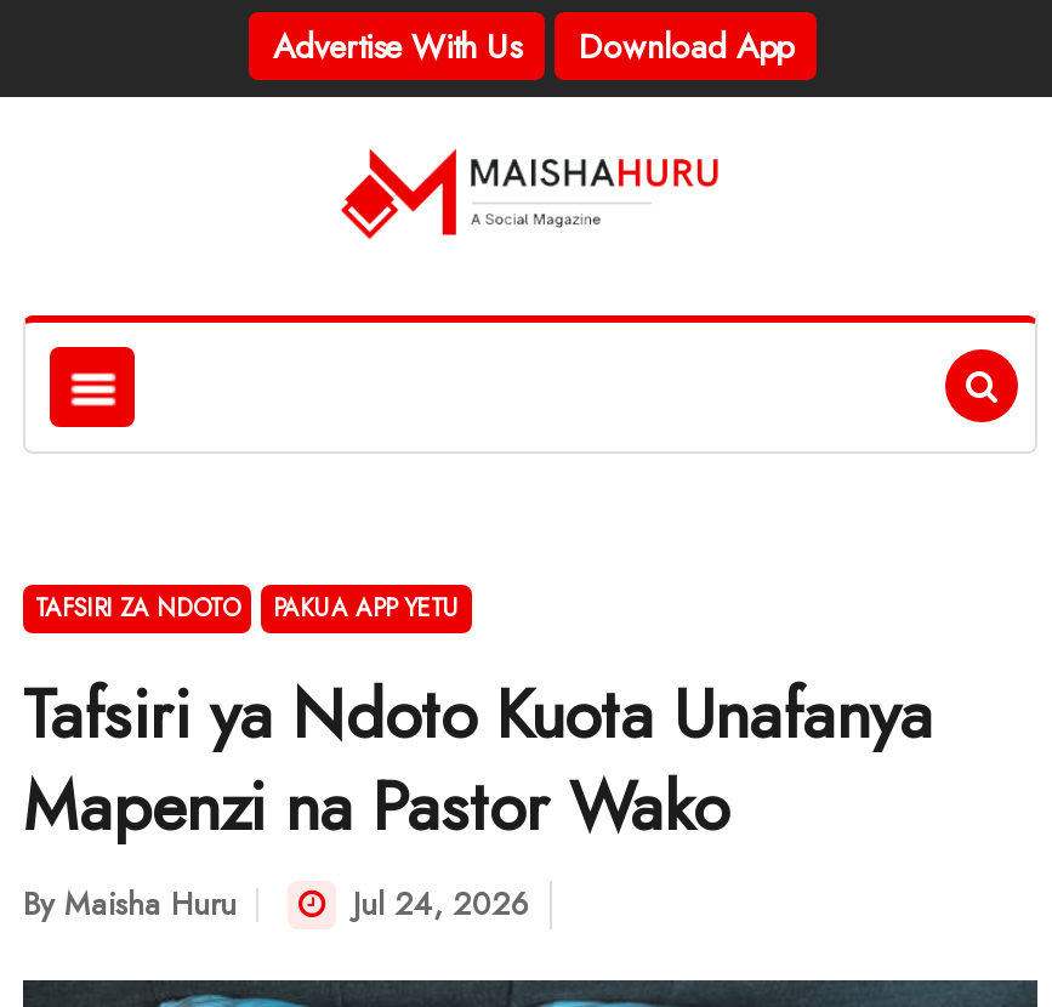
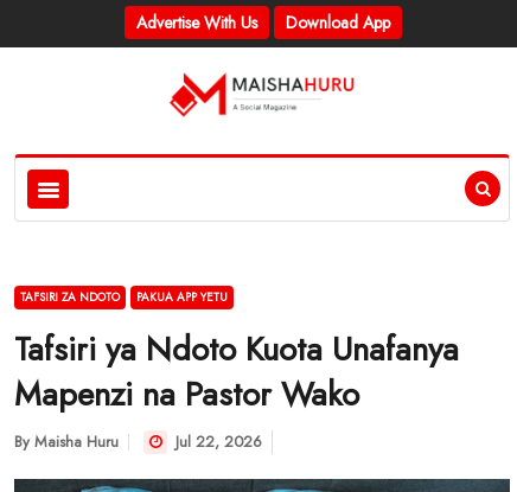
- Jul 24, 2026
+ Jul 22, 2026
